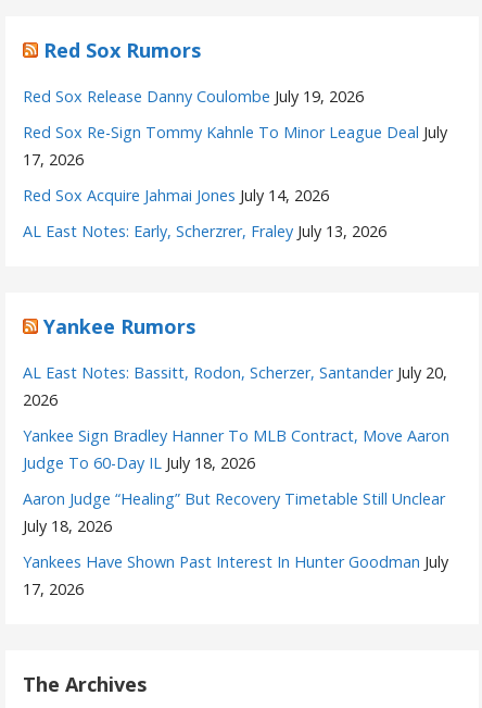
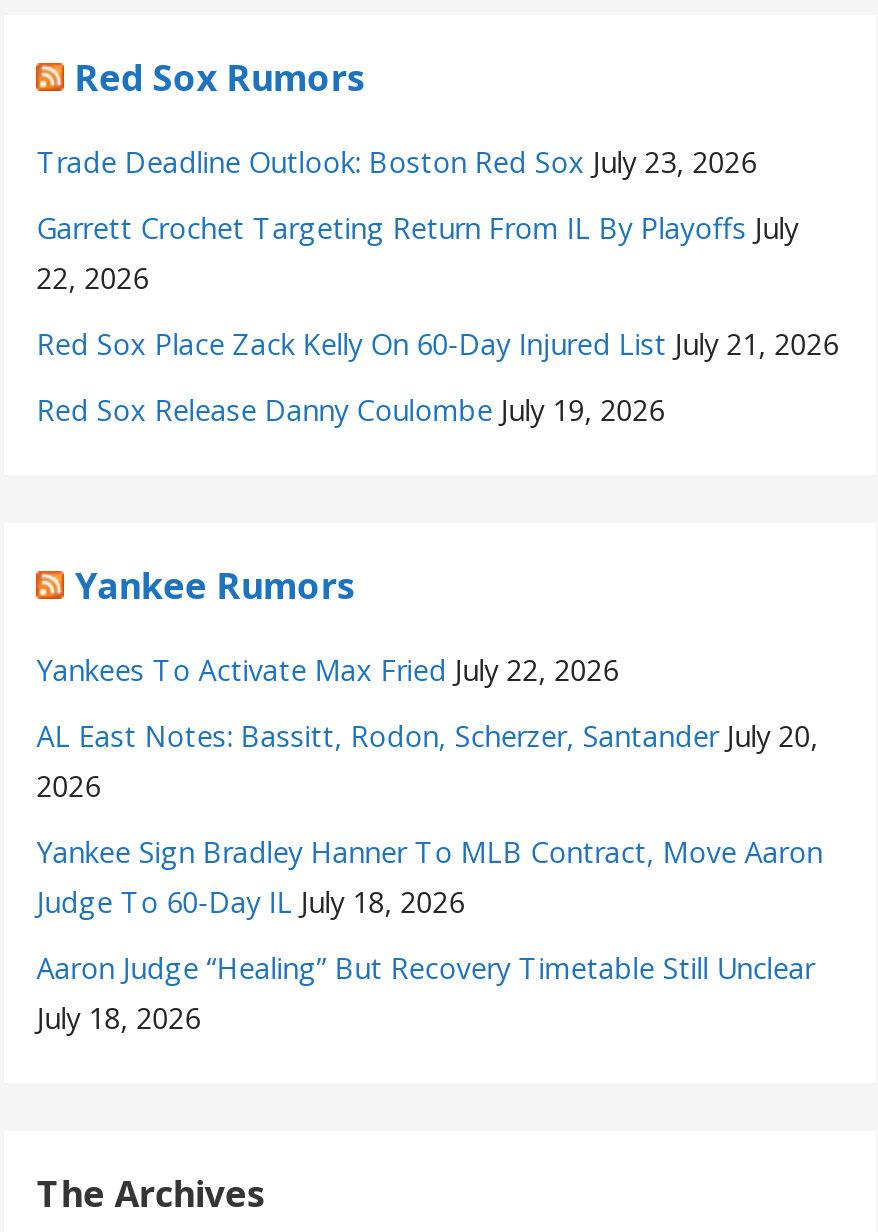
+ Trade Deadline Outlook: Boston Red Sox July 23, 2026
+ Garrett Crochet Targeting Return From IL By Playoffs July
+ 22, 2026
+ Red Sox Place Zack Kelly On 60-Day Injured List July 21, 2026

moved down: Red Sox Release Danny Coulombe July 19, 2026

- Red Sox Re-Sign Tommy Kahnle To Minor League Deal July
- 17, 2026
- Red Sox Acquire Jahmai Jones July 14, 2026
- AL East Notes: Early, Scherzrer, Fraley July 13, 2026

+ Yankees To Activate Max Fried July 22, 2026

moved down: AL East Notes: Bassitt, Rodon, Scherzer, Santander July 20, | 2026 | Yankee Sign Bradley Hanner To MLB Contract, Move Aaron | Judge To 60-Day IL July 18, 2026 | Aaron Judge “Healing” But Recovery Timetable Still Unclear | July 18, 2026

- Yankees Have Shown Past Interest In Hunter Goodman July
- 17, 2026
